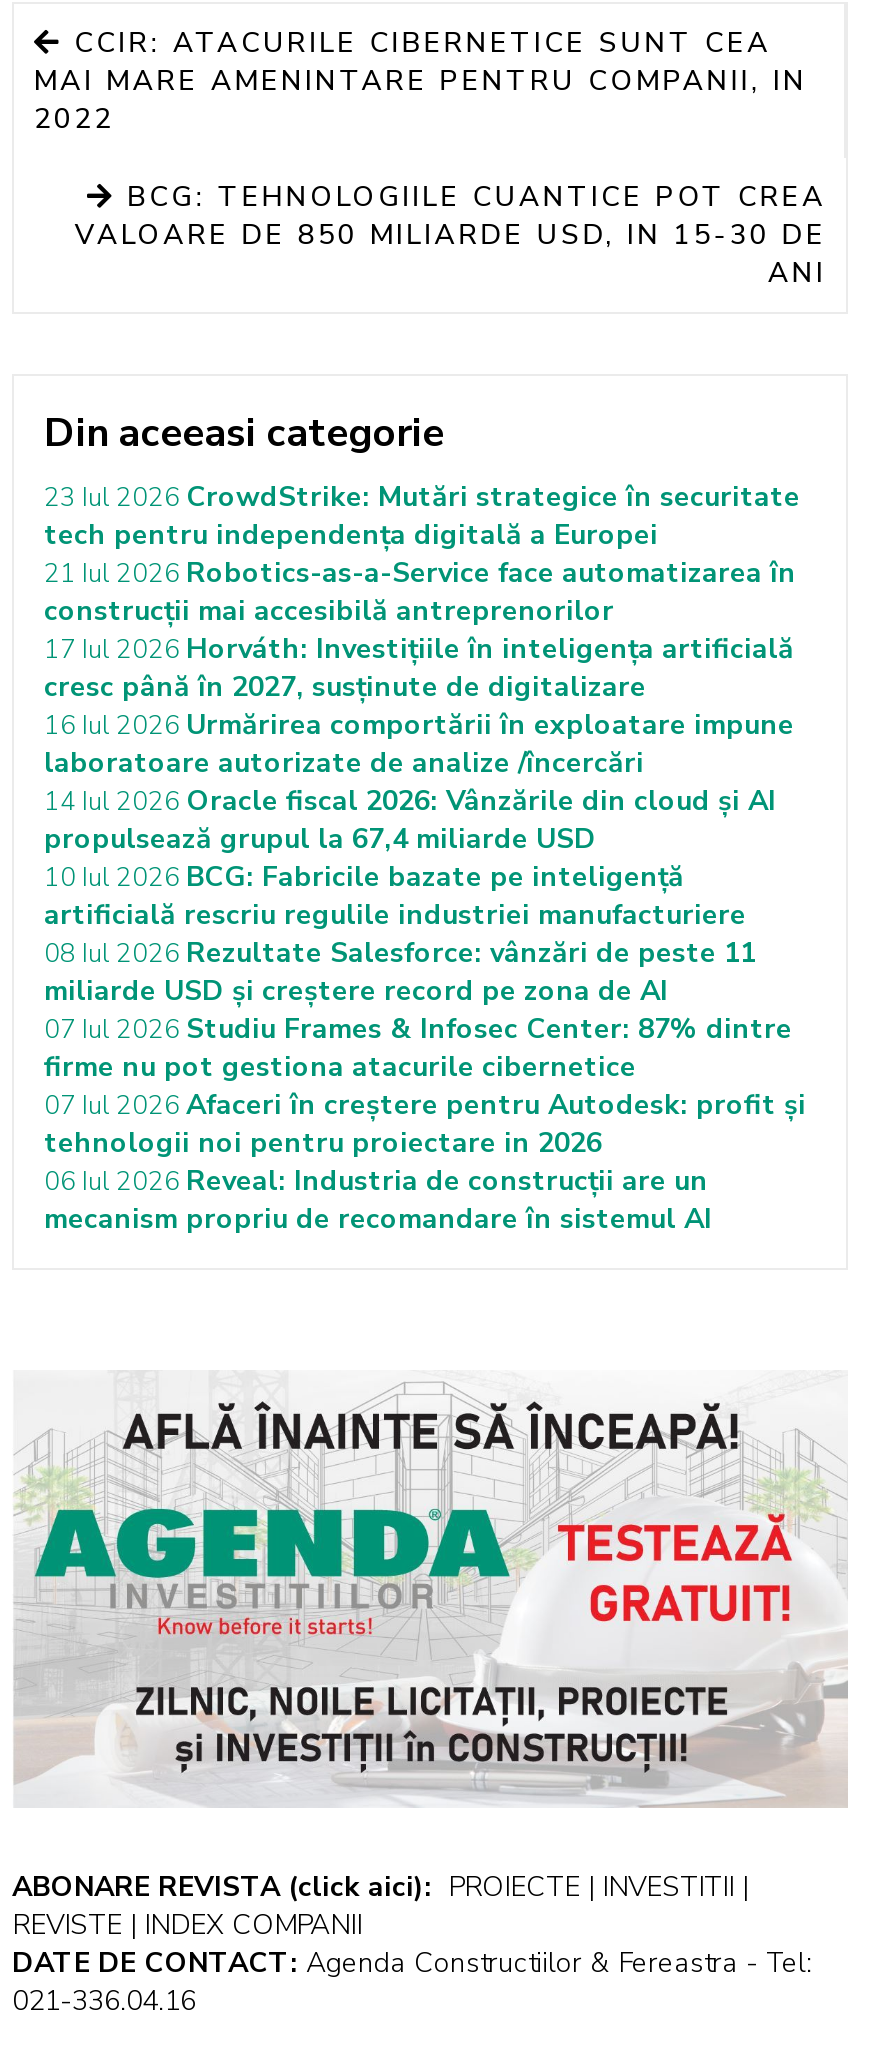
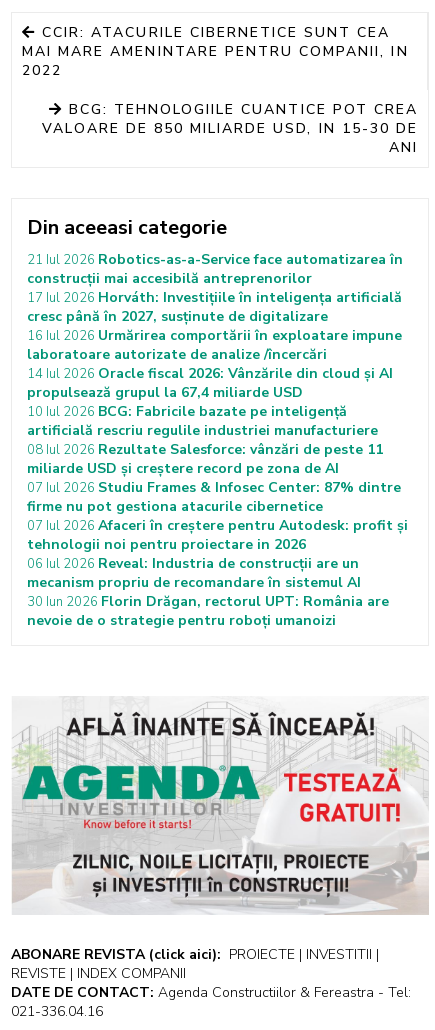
- 23 Iul 2026 CrowdStrike: Mutări strategice în securitate
- tech pentru independența digitală a Europei

moved up: 21 Iul 2026 Robotics-as-a-Service face automatizarea în | construcții mai accesibilă antreprenorilor | 17 Iul 2026 Horváth: Investițiile în inteligența artificială | ... | 06 Iul 2026 Reveal: Industria de construcții are un | mecanism propriu de recomandare în sistemul AI

+ 30 Iun 2026 Florin Drăgan, rectorul UPT: România are
+ nevoie de o strategie pentru roboți umanoizi
